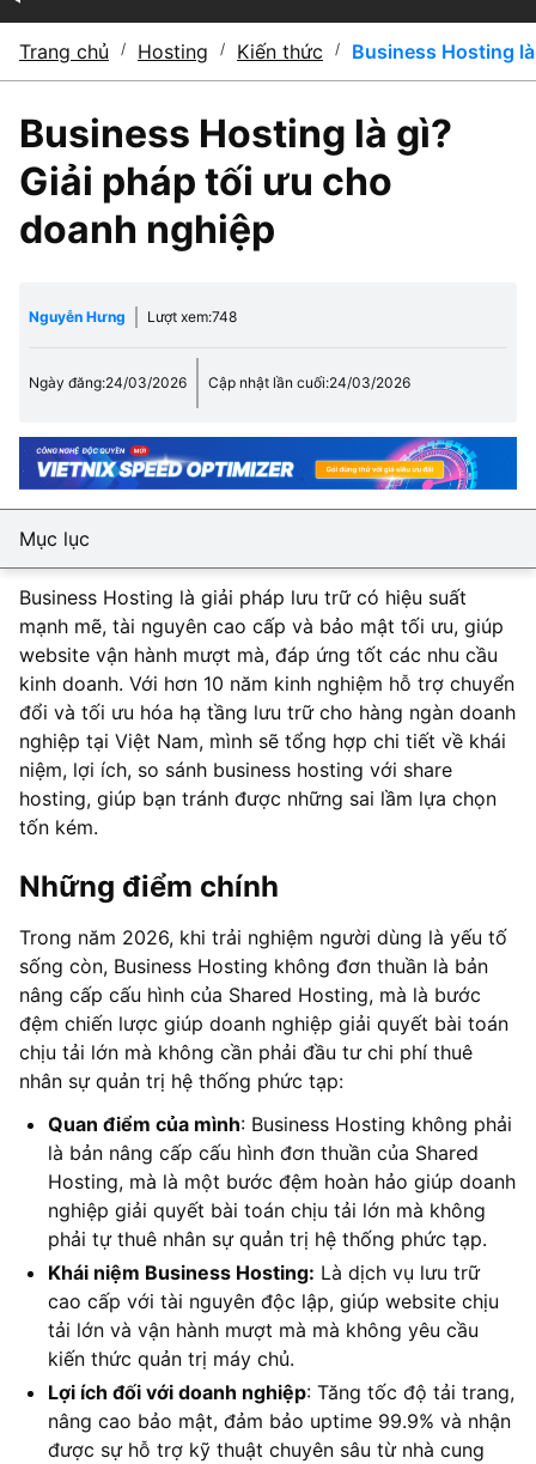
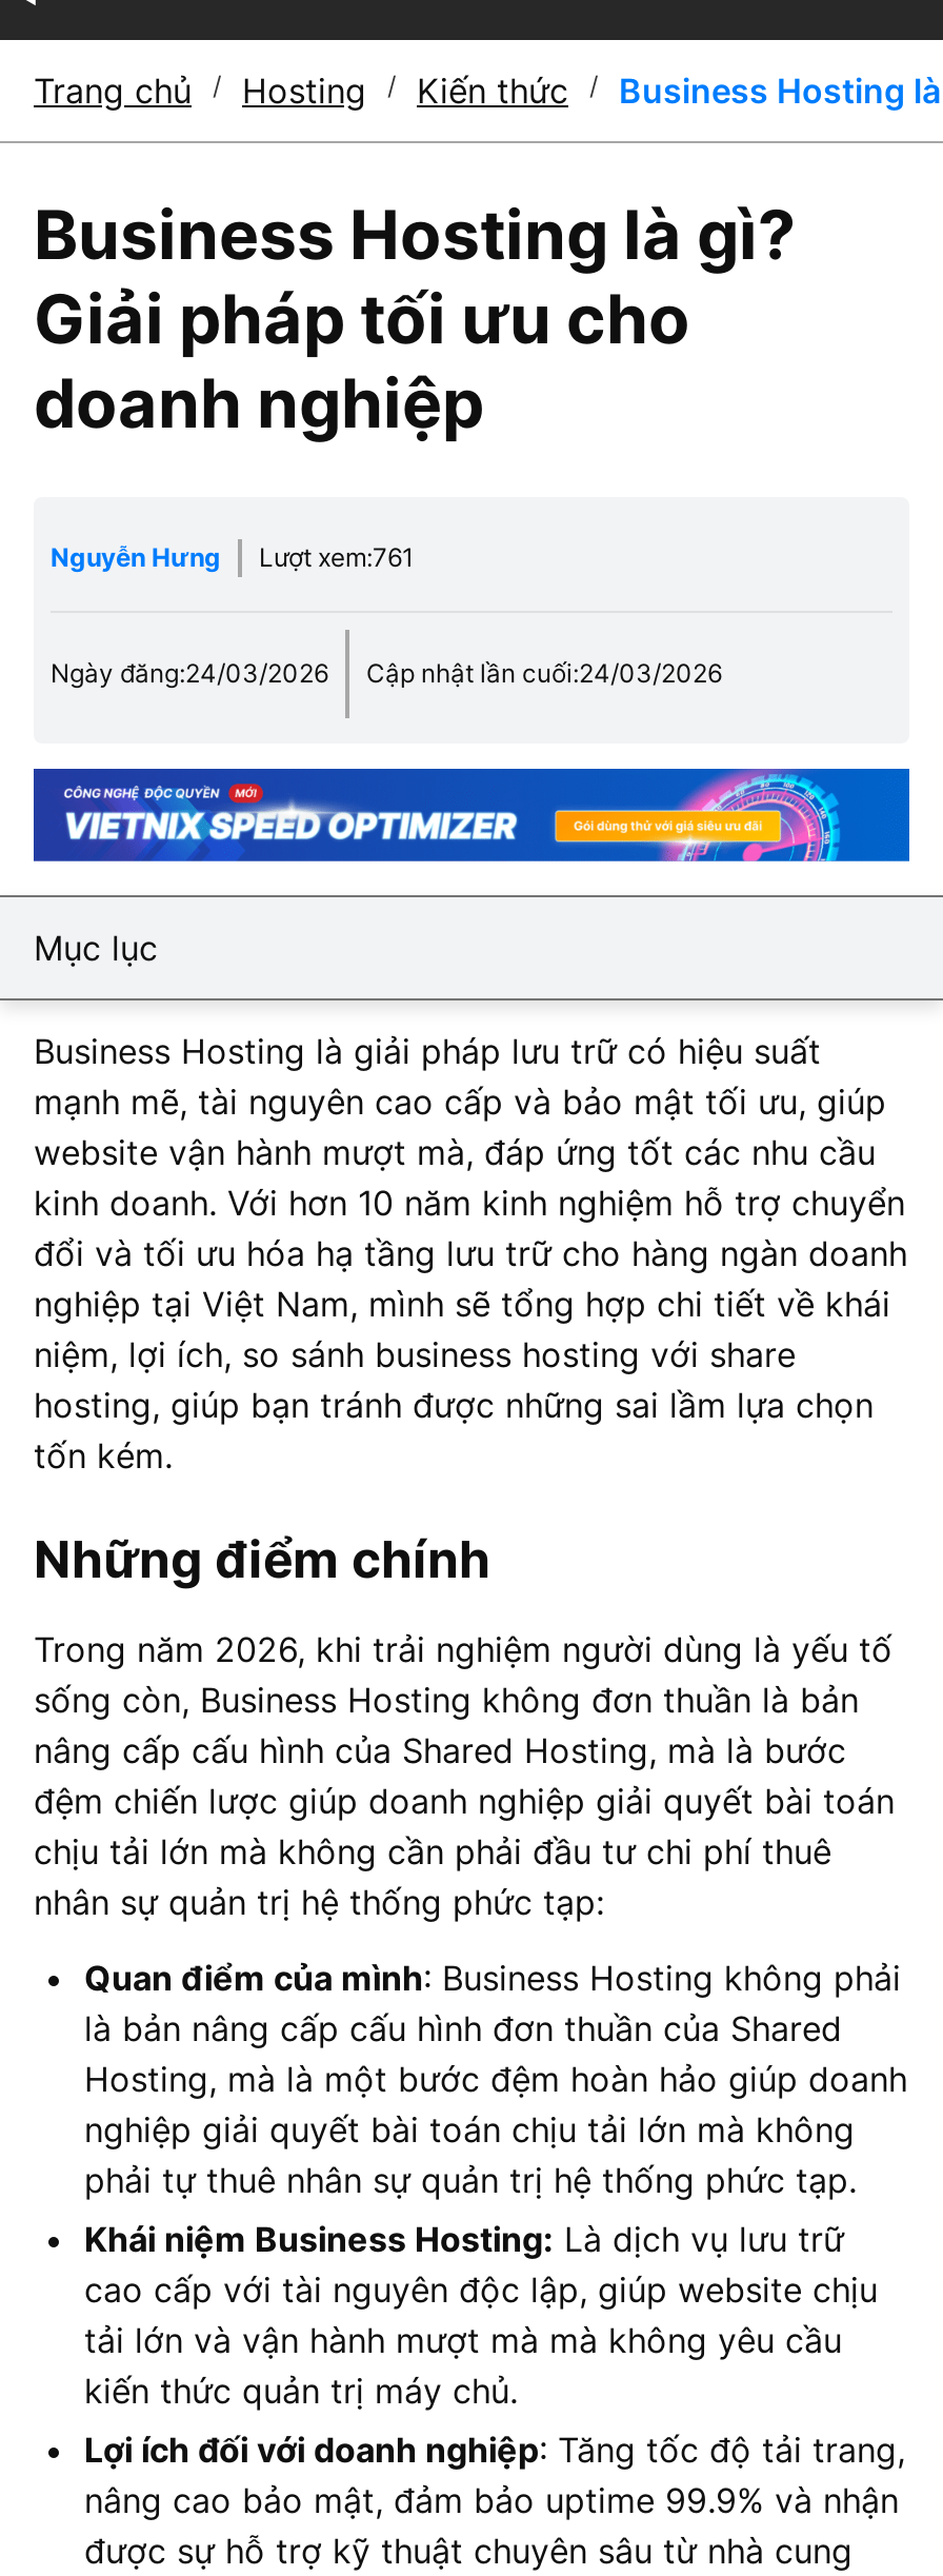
- Nguyễn Hưng Lượt xem:748
+ Nguyễn Hưng Lượt xem:761
